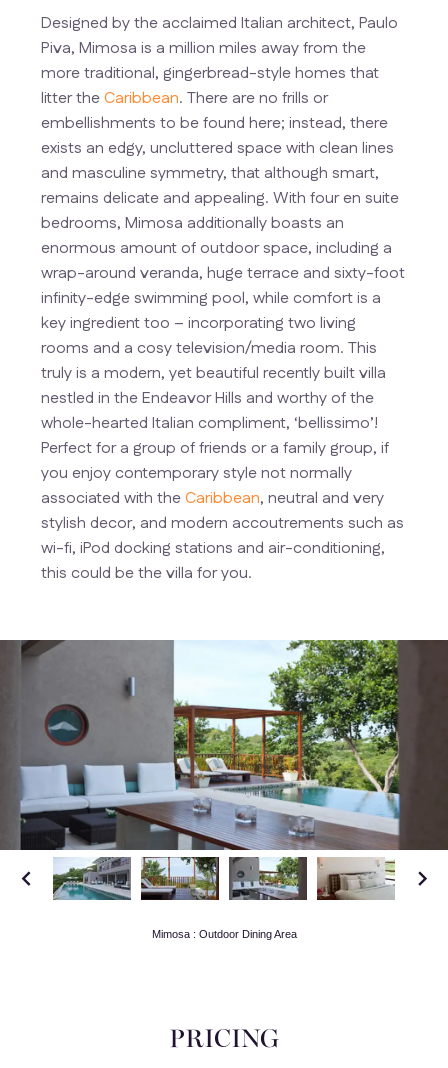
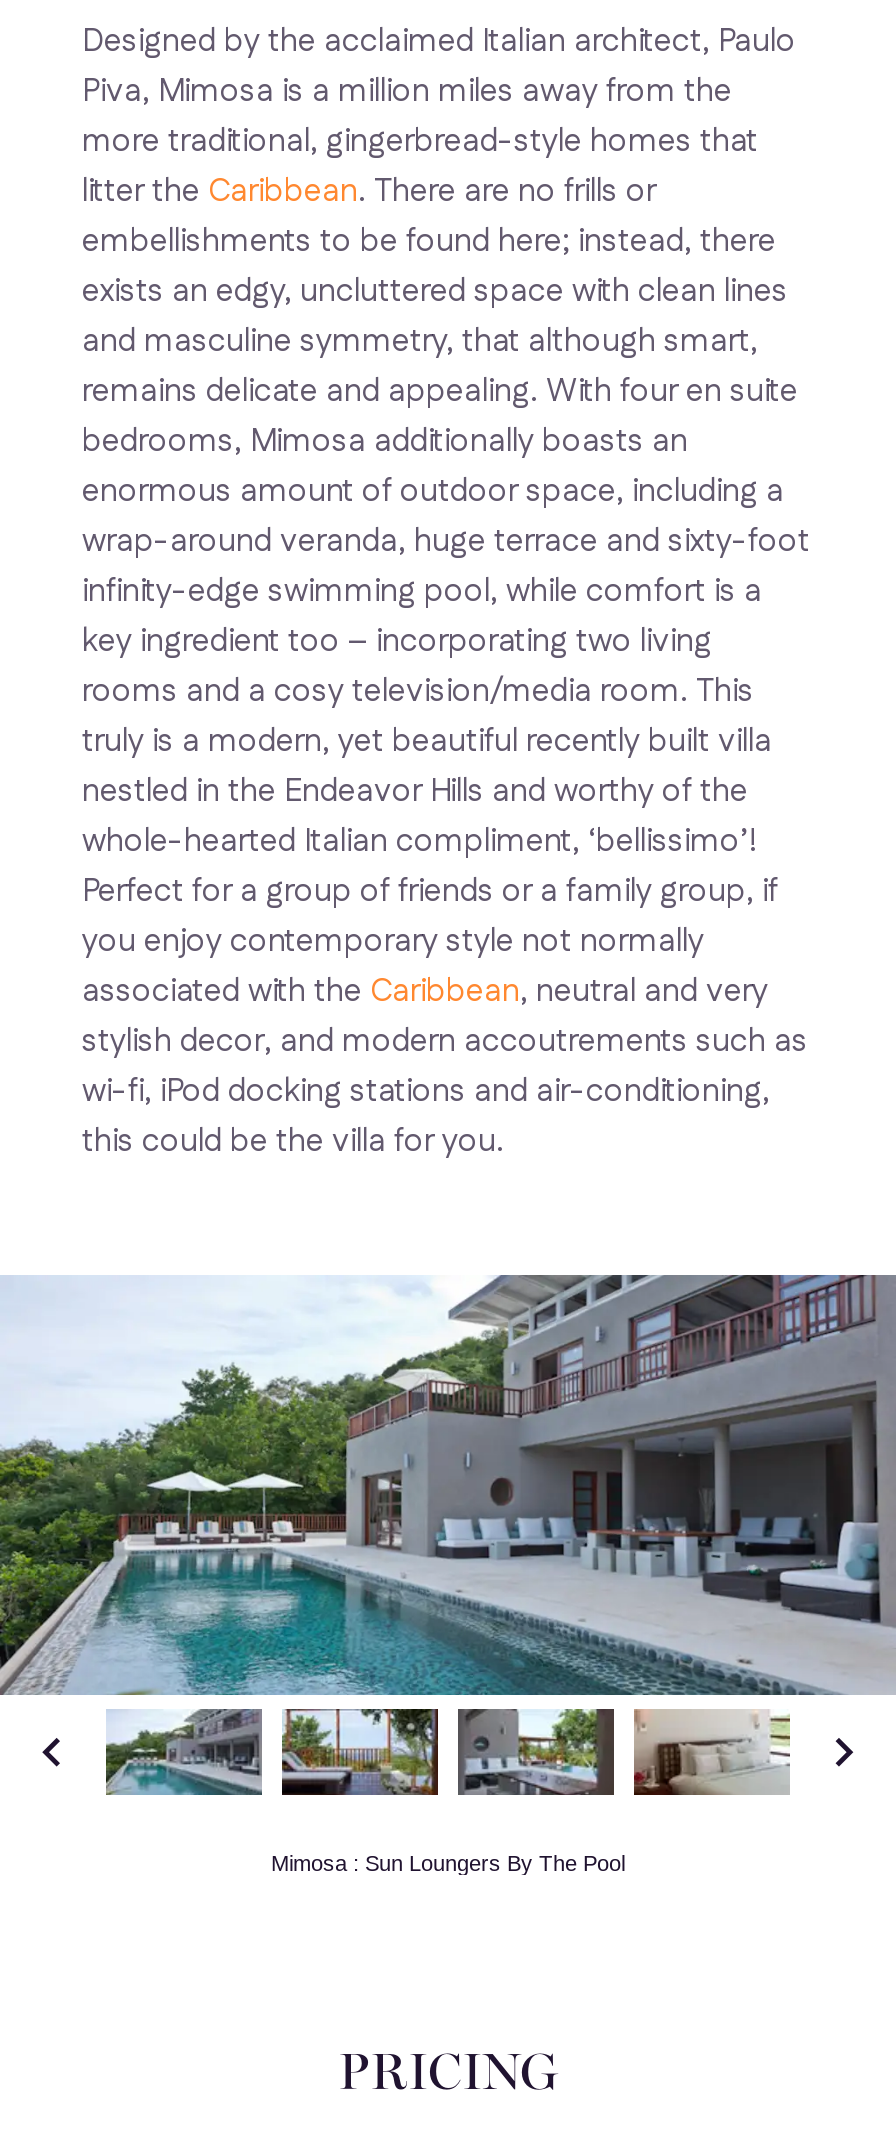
- [image]
+ [image]

- Mimosa : Outdoor Dining Area
+ Mimosa : Sun Loungers By The Pool
